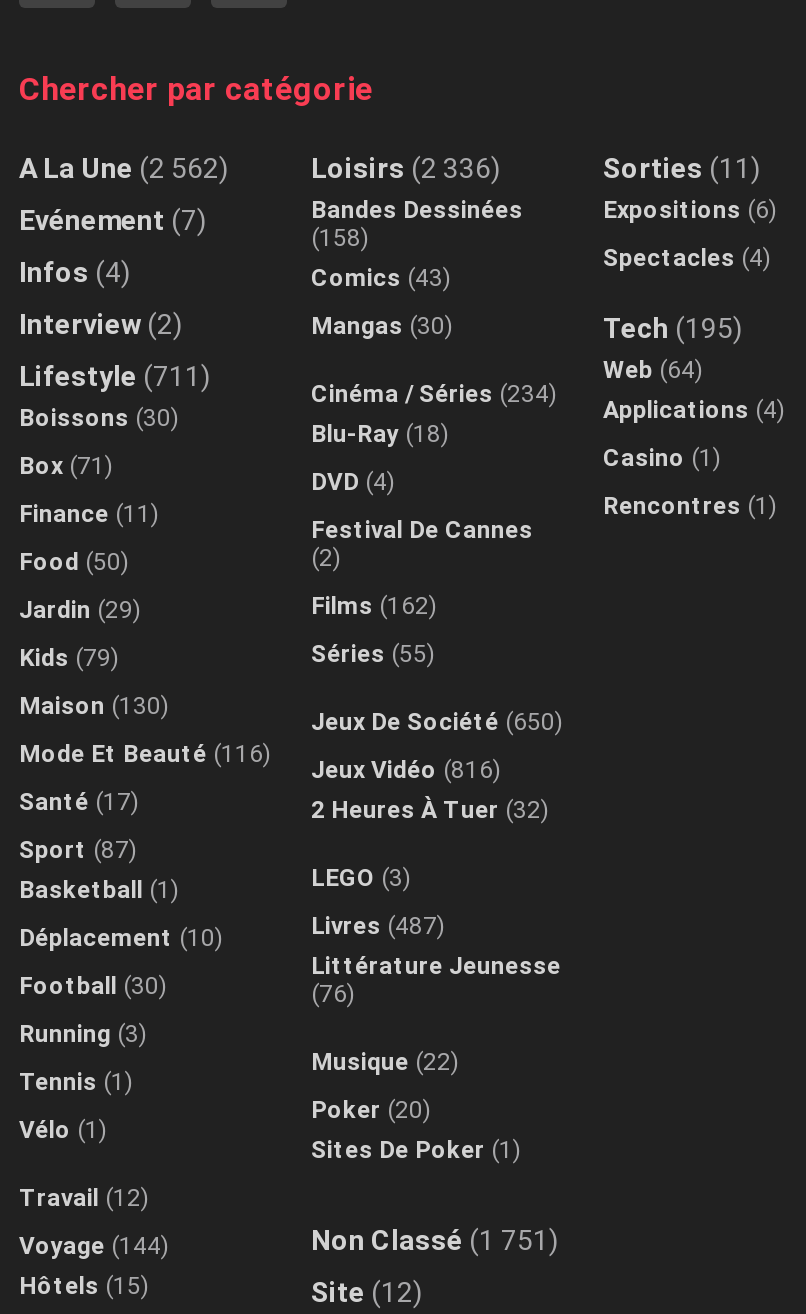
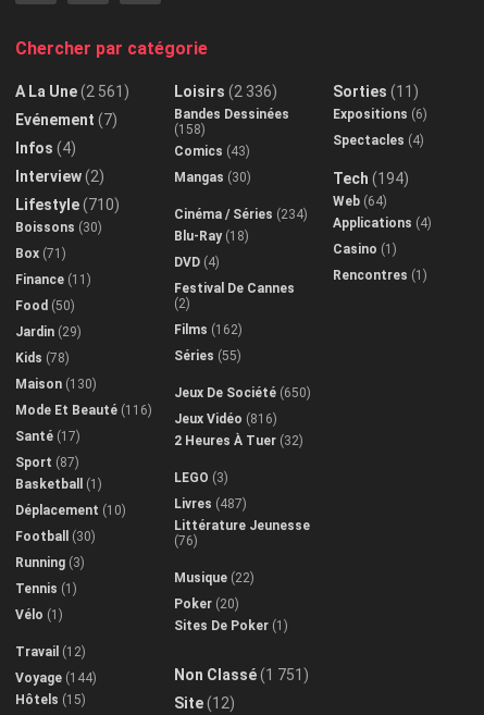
- A La Une (2 562)
+ A La Une (2 561)

- Tech (195)
+ Tech (194)

- Lifestyle (711)
+ Lifestyle (710)

- Kids (79)
+ Kids (78)
